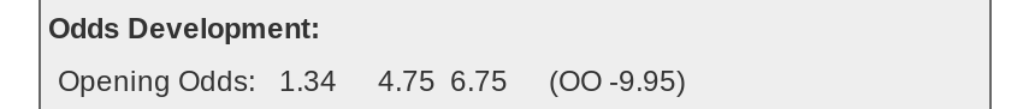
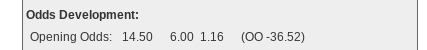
- 1.34
+ 14.50

- 4.75 6.75
+ 6.00 1.16

- (OO -9.95)
+ (OO -36.52)
